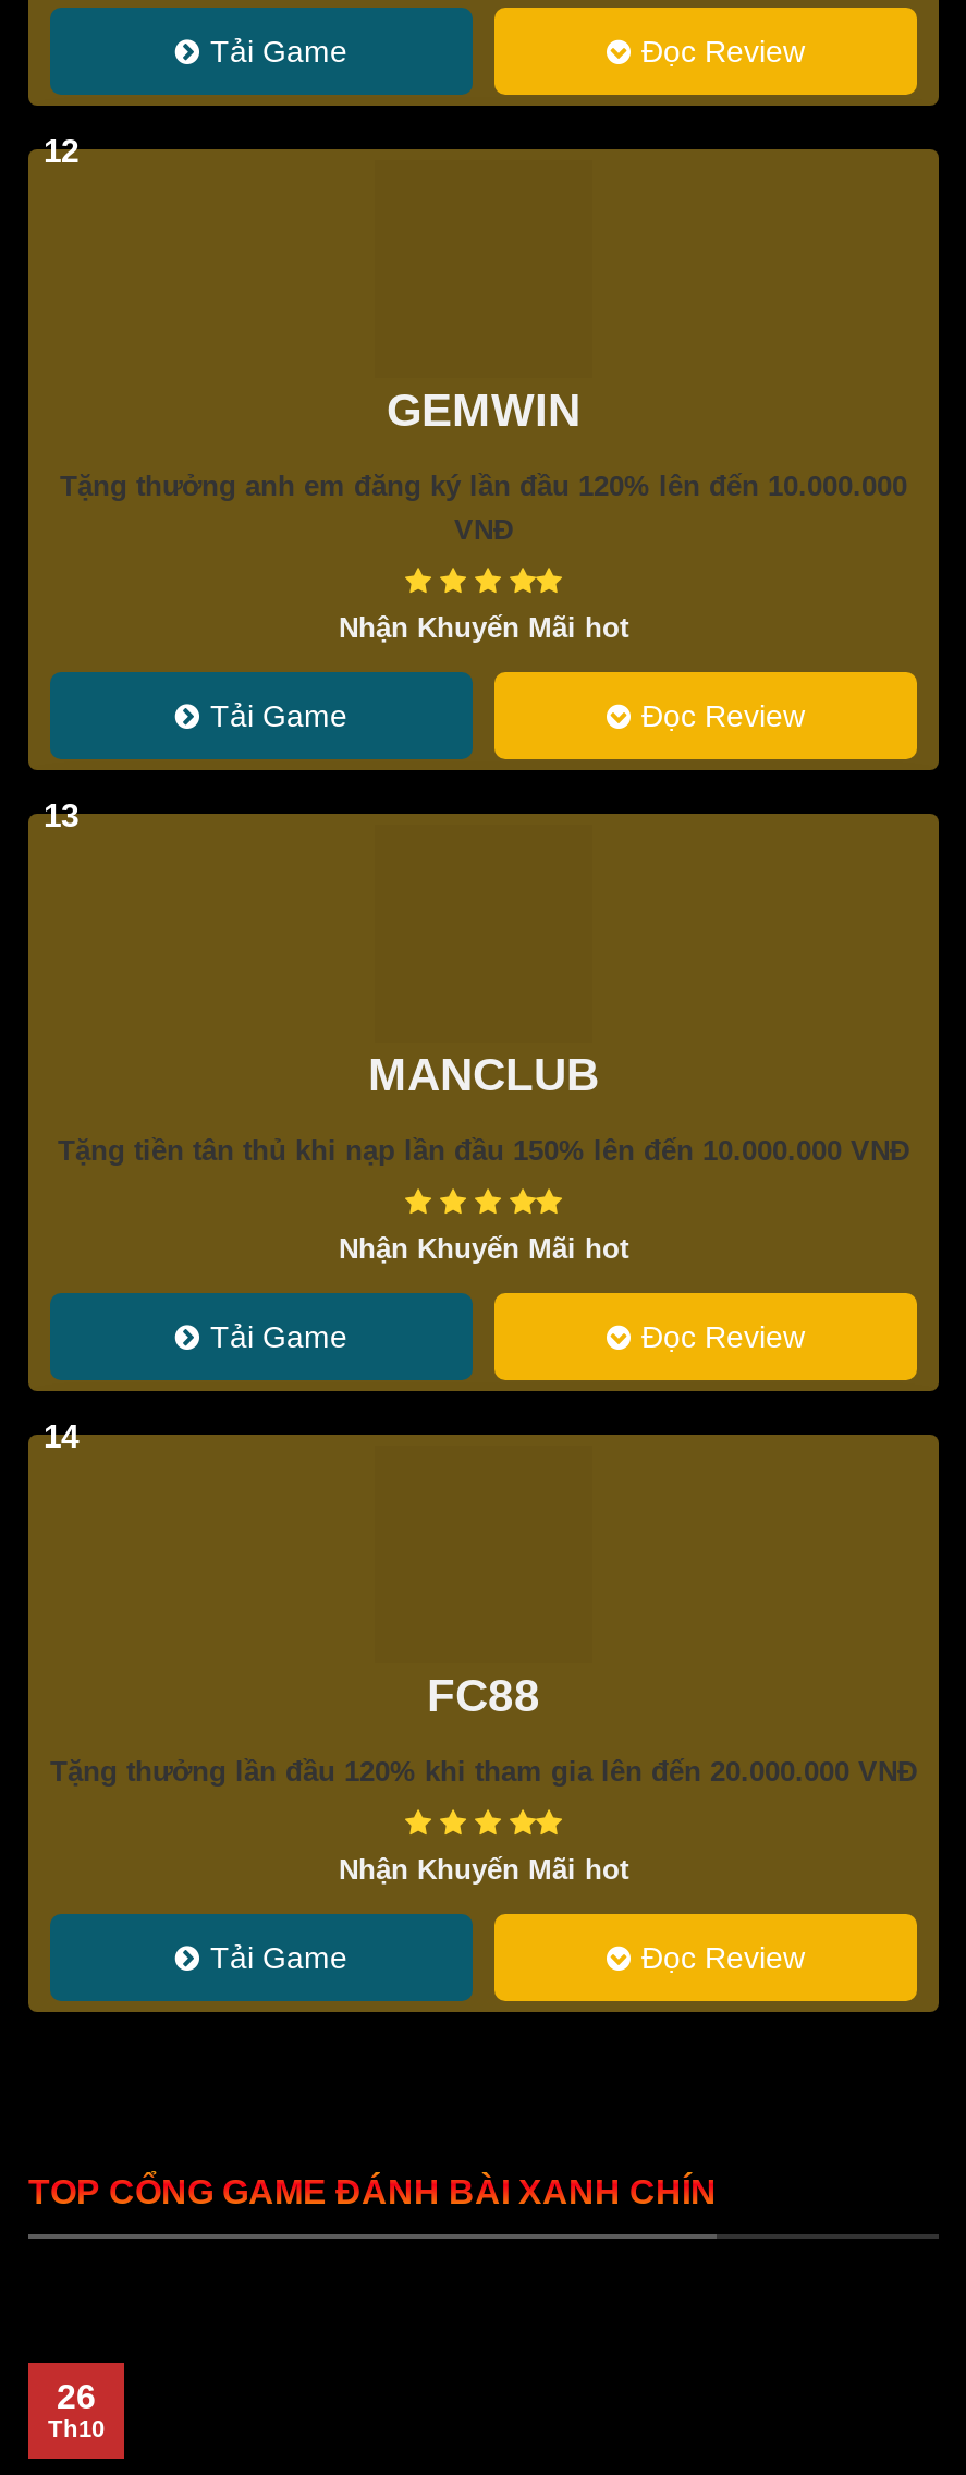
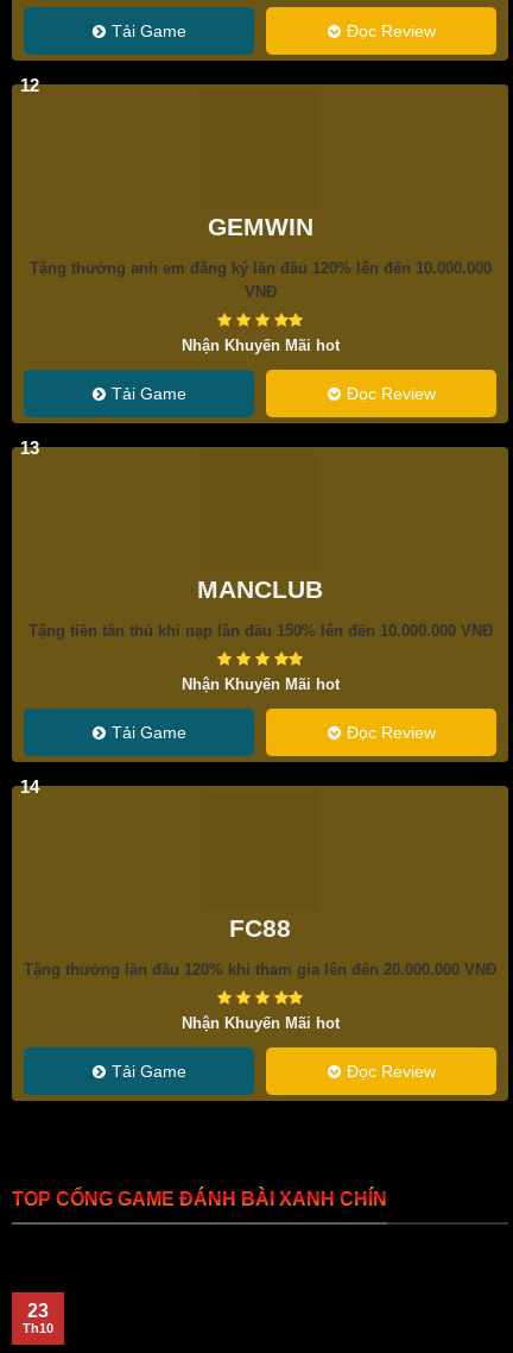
- 26
+ 23
